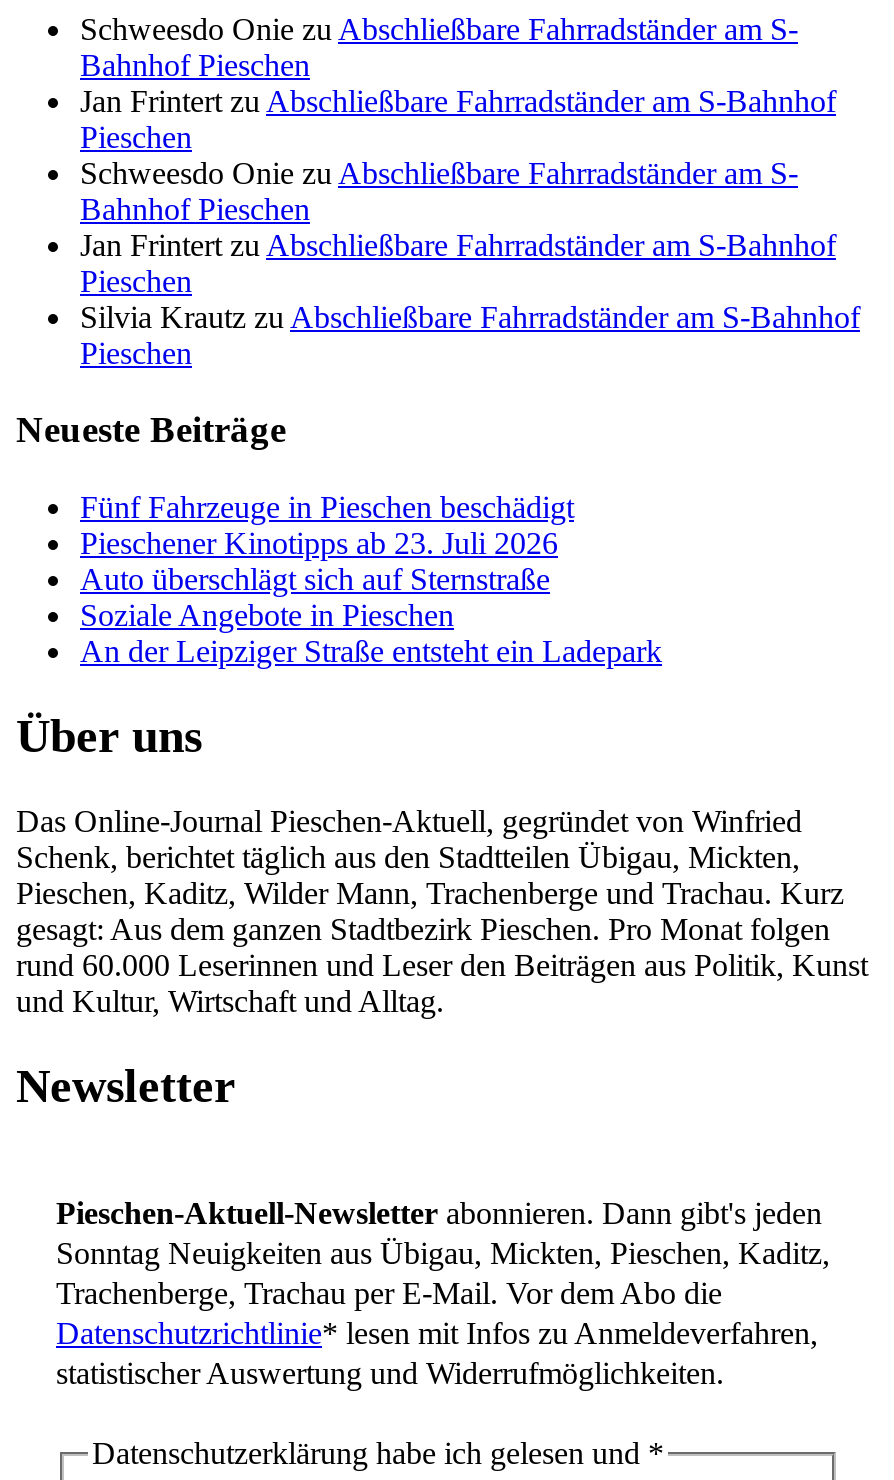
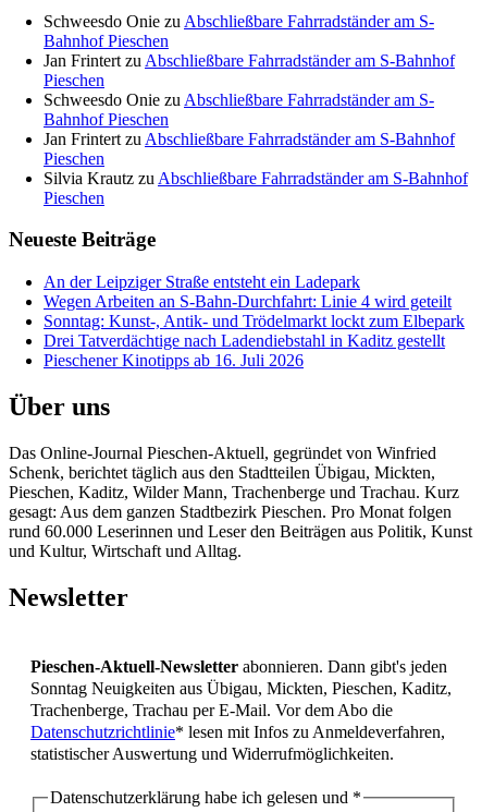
- Fünf Fahrzeuge in Pieschen beschädigt
- Pieschener Kinotipps ab 23. Juli 2026
- Auto überschlägt sich auf Sternstraße
- Soziale Angebote in Pieschen

moved up: An der Leipziger Straße entsteht ein Ladepark

+ Wegen Arbeiten an S-Bahn-Durchfahrt: Linie 4 wird geteilt
+ Sonntag: Kunst-, Antik- und Trödelmarkt lockt zum Elbepark
+ Drei Tatverdächtige nach Ladendiebstahl in Kaditz gestellt
+ Pieschener Kinotipps ab 16. Juli 2026
